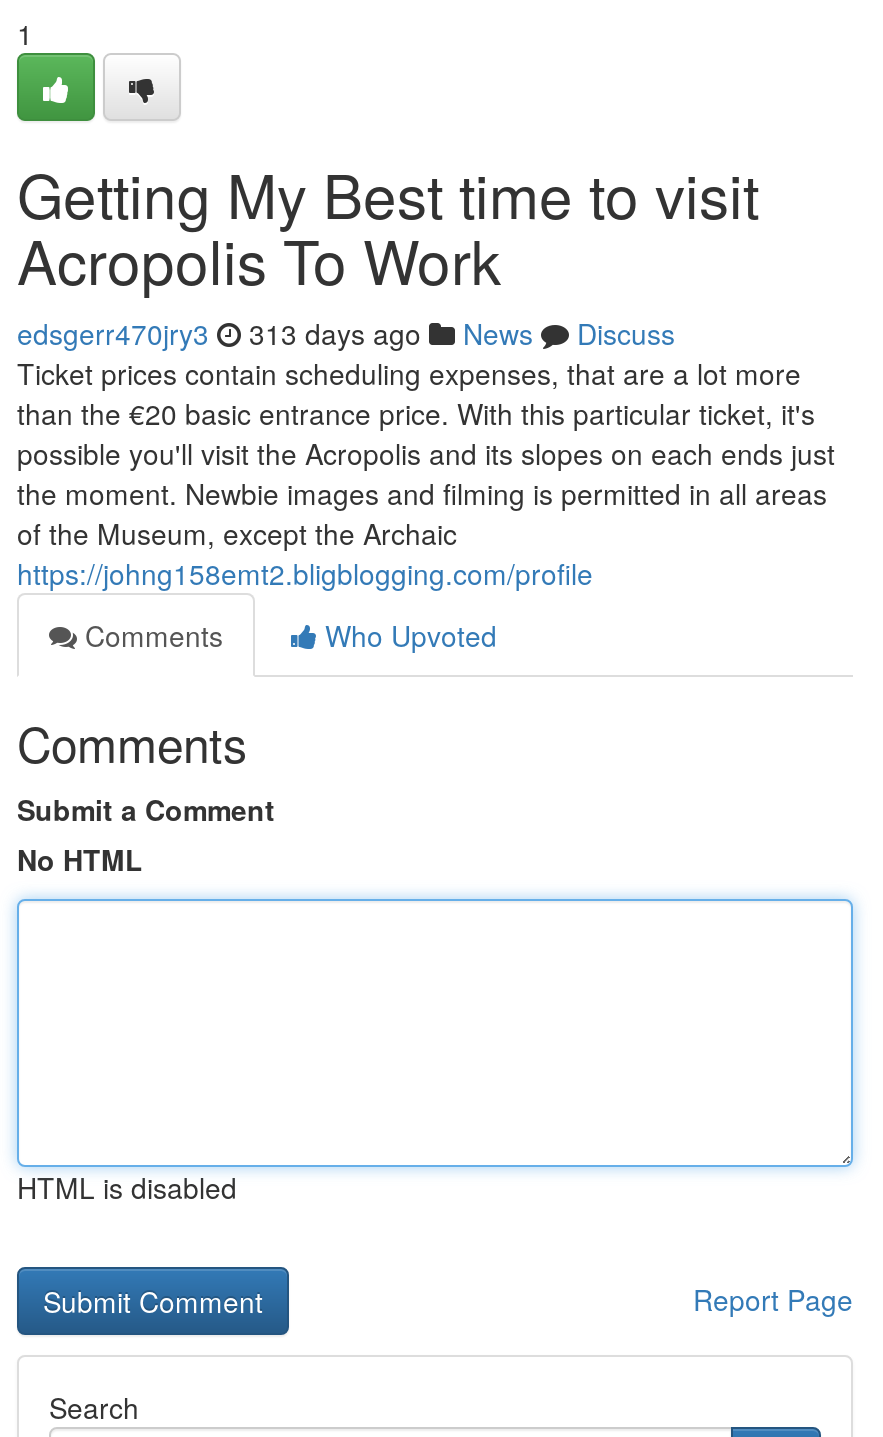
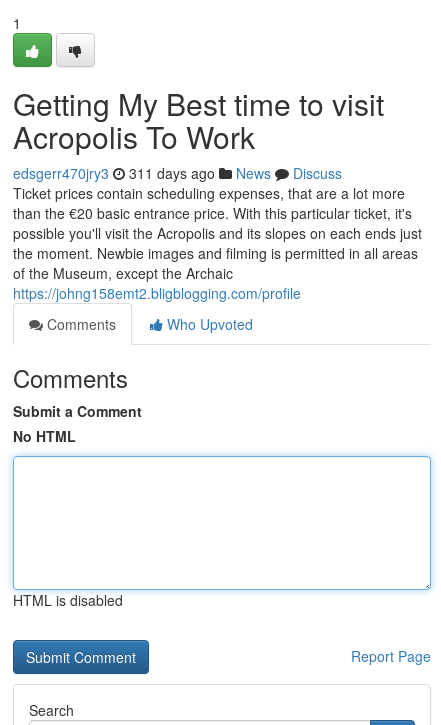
- edsgerr470jry3 313 days ago News Discuss
+ edsgerr470jry3 311 days ago News Discuss
